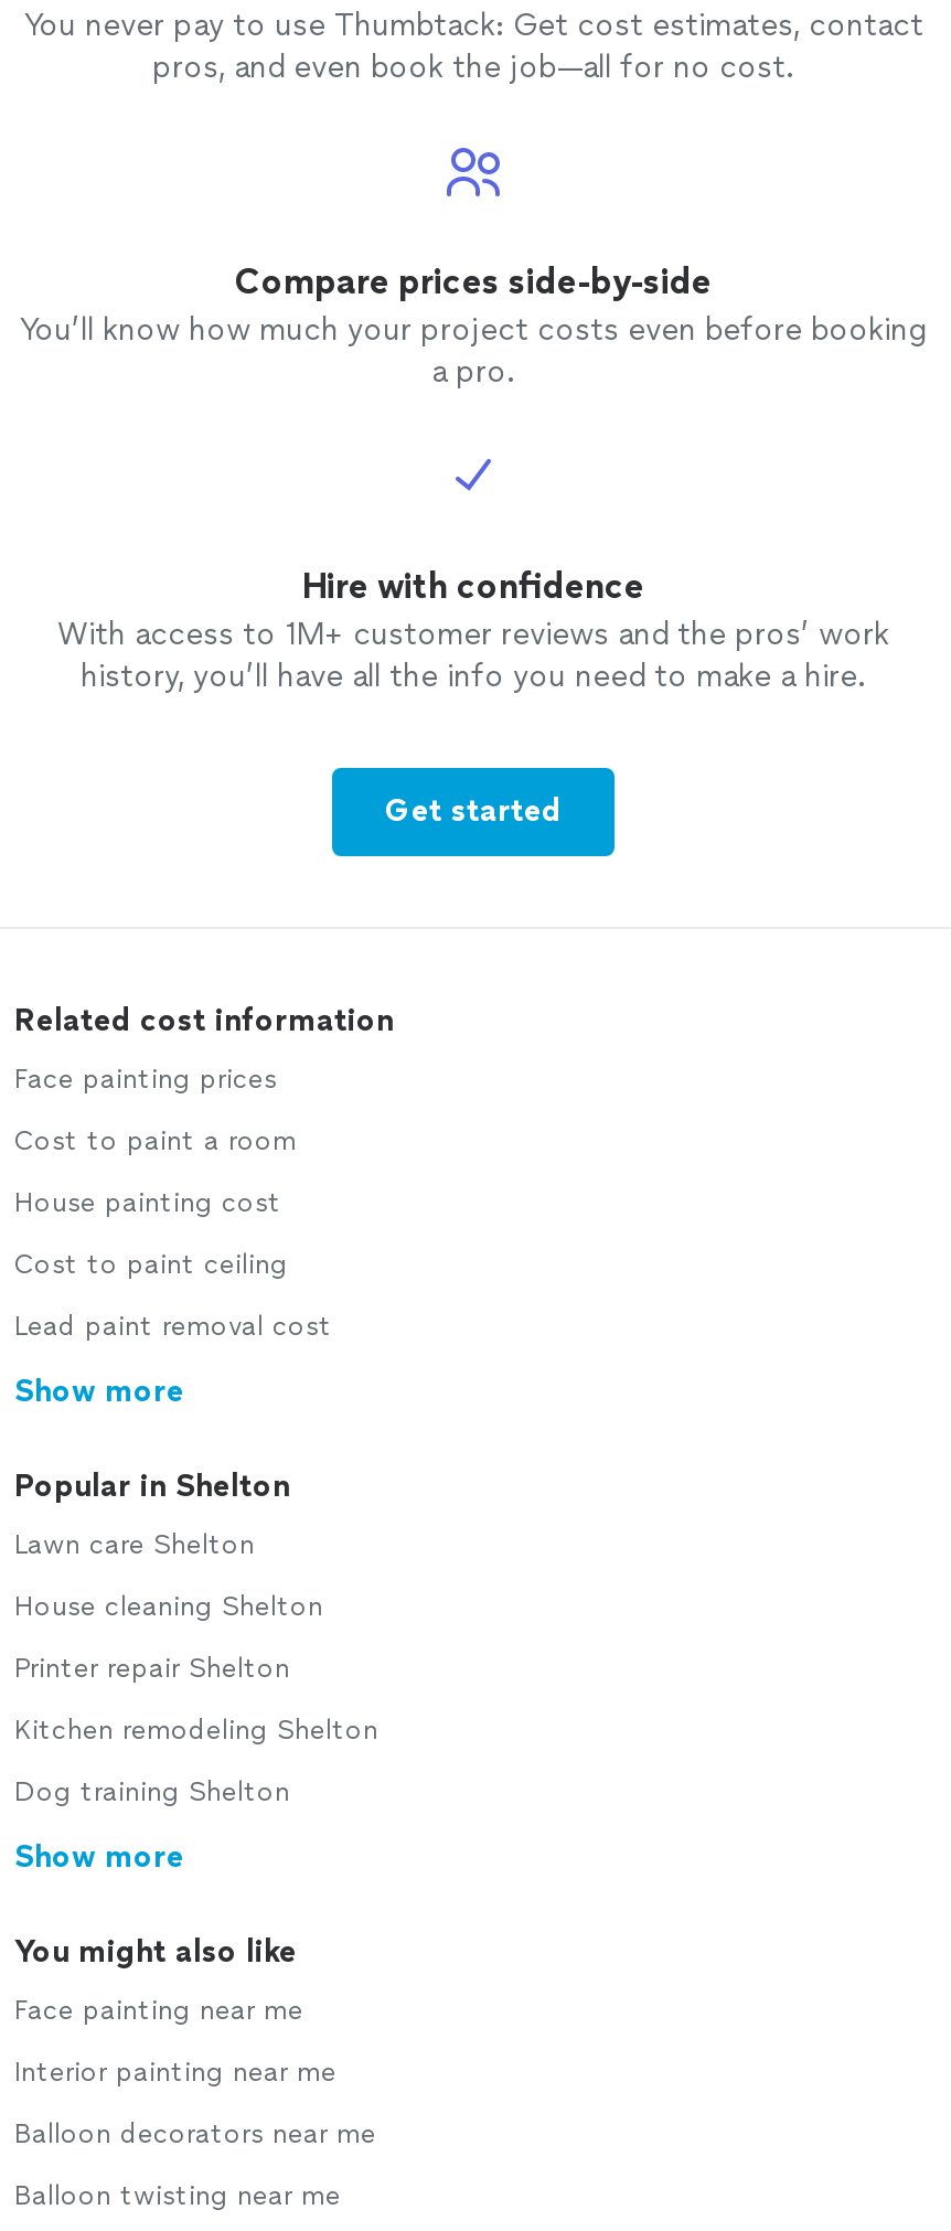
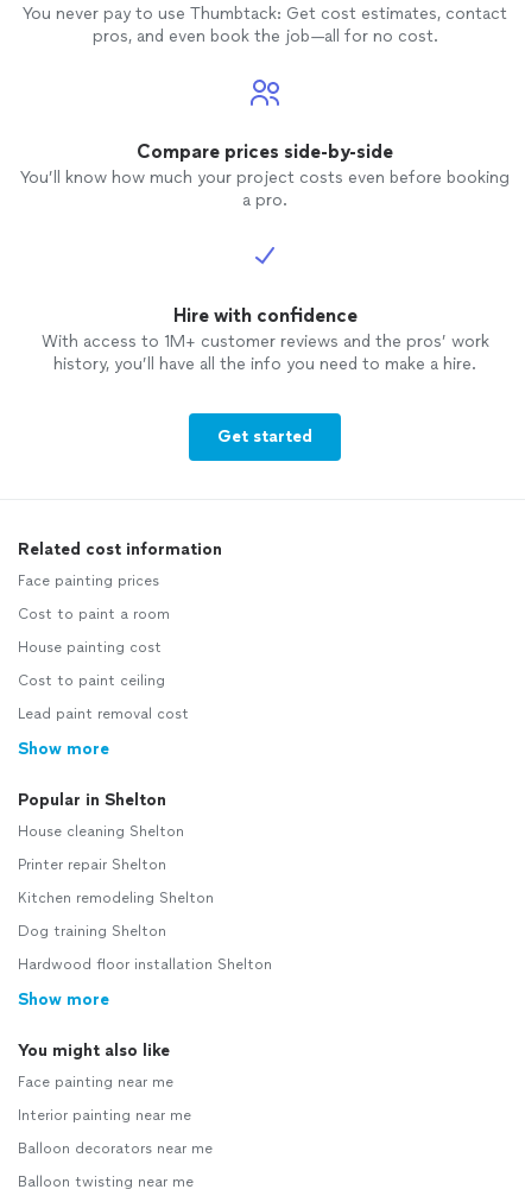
- Lawn care Shelton

moved up: House cleaning Shelton | Printer repair Shelton | Kitchen remodeling Shelton | Dog training Shelton

+ Hardwood floor installation Shelton
